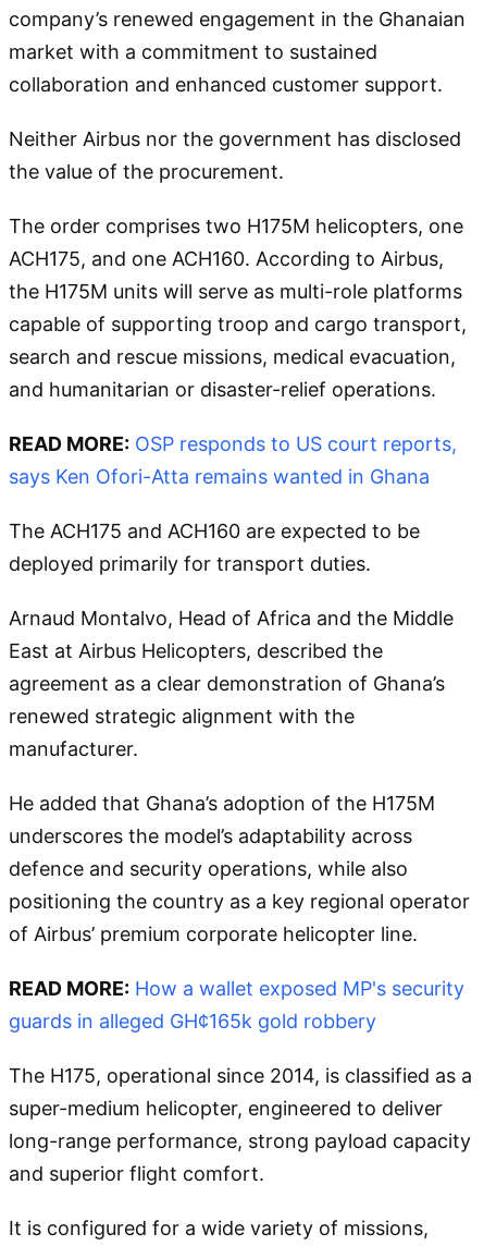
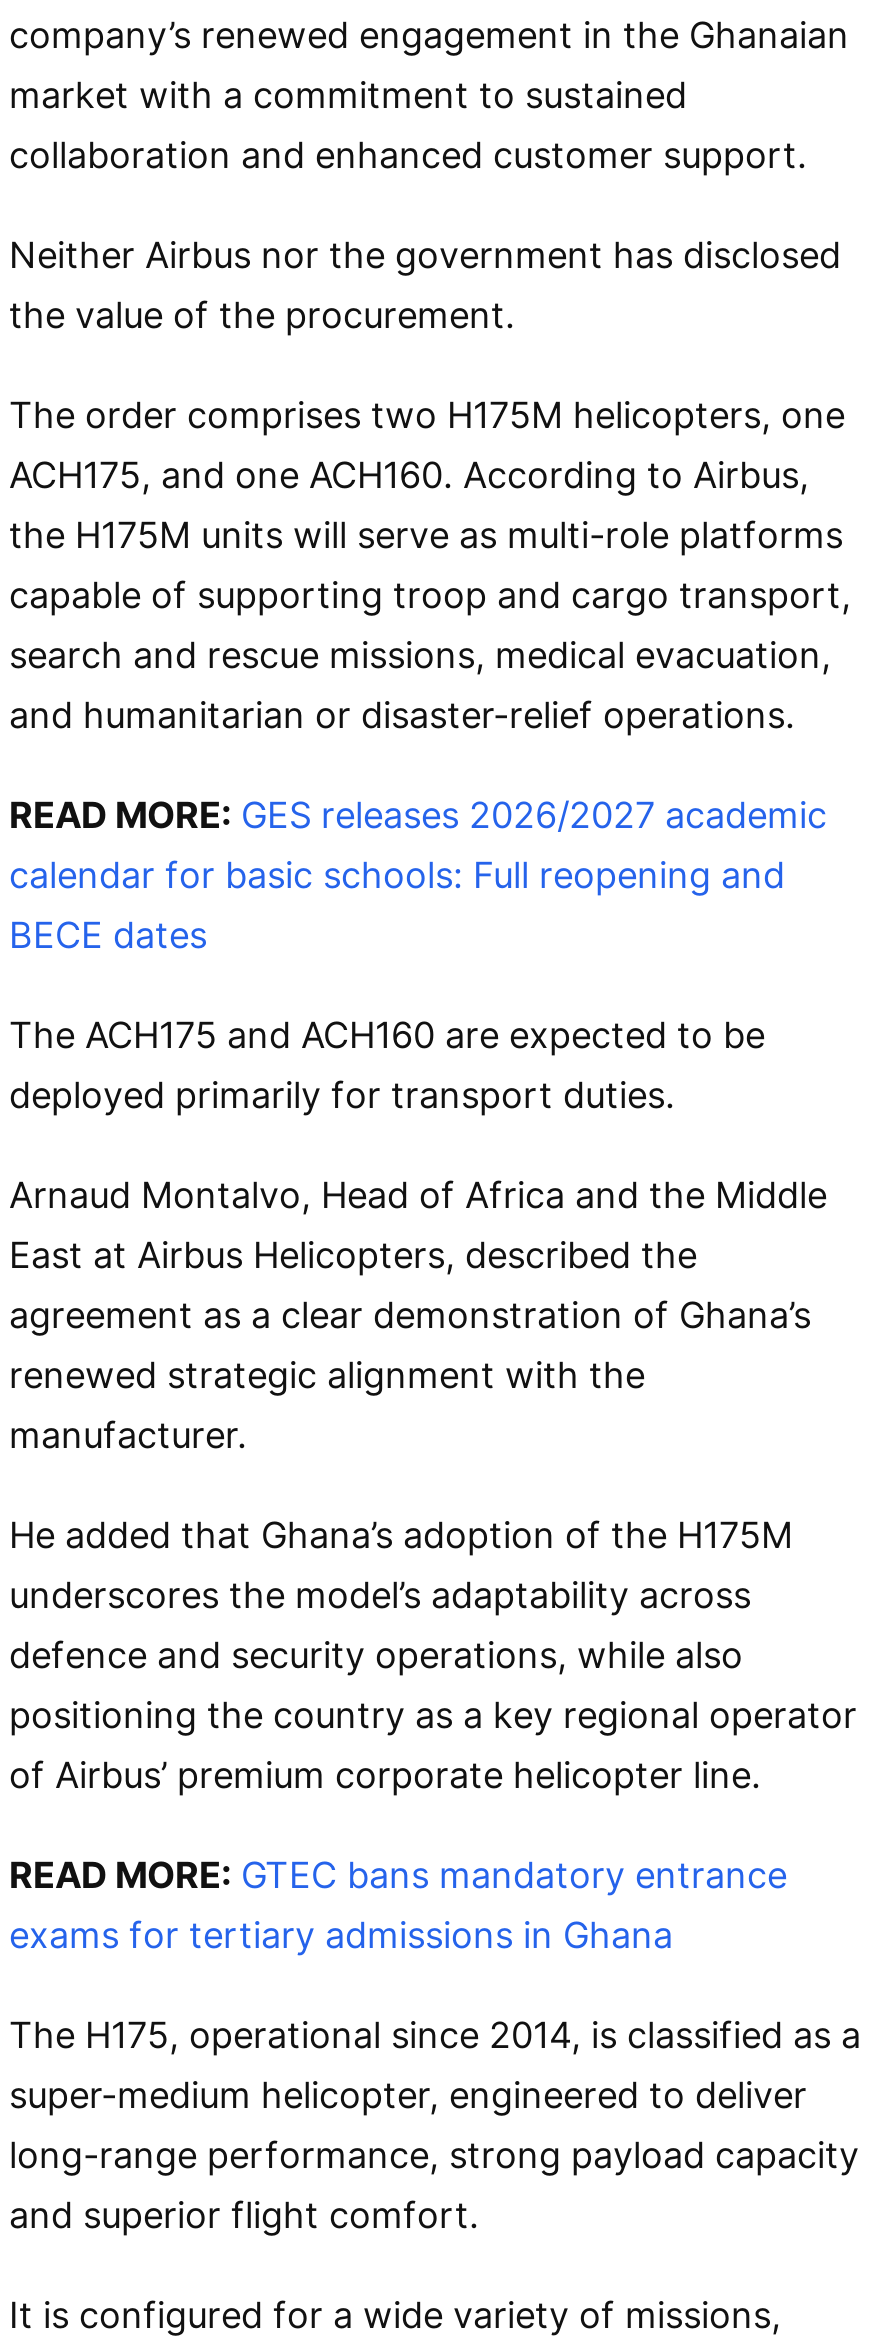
- READ MORE: OSP responds to US court reports,
- says Ken Ofori-Atta remains wanted in Ghana
+ READ MORE: GES releases 2026/2027 academic
+ calendar for basic schools: Full reopening and
+ BECE dates

- READ MORE: How a wallet exposed MP's security
- guards in alleged GH¢165k gold robbery
+ READ MORE: GTEC bans mandatory entrance
+ exams for tertiary admissions in Ghana
